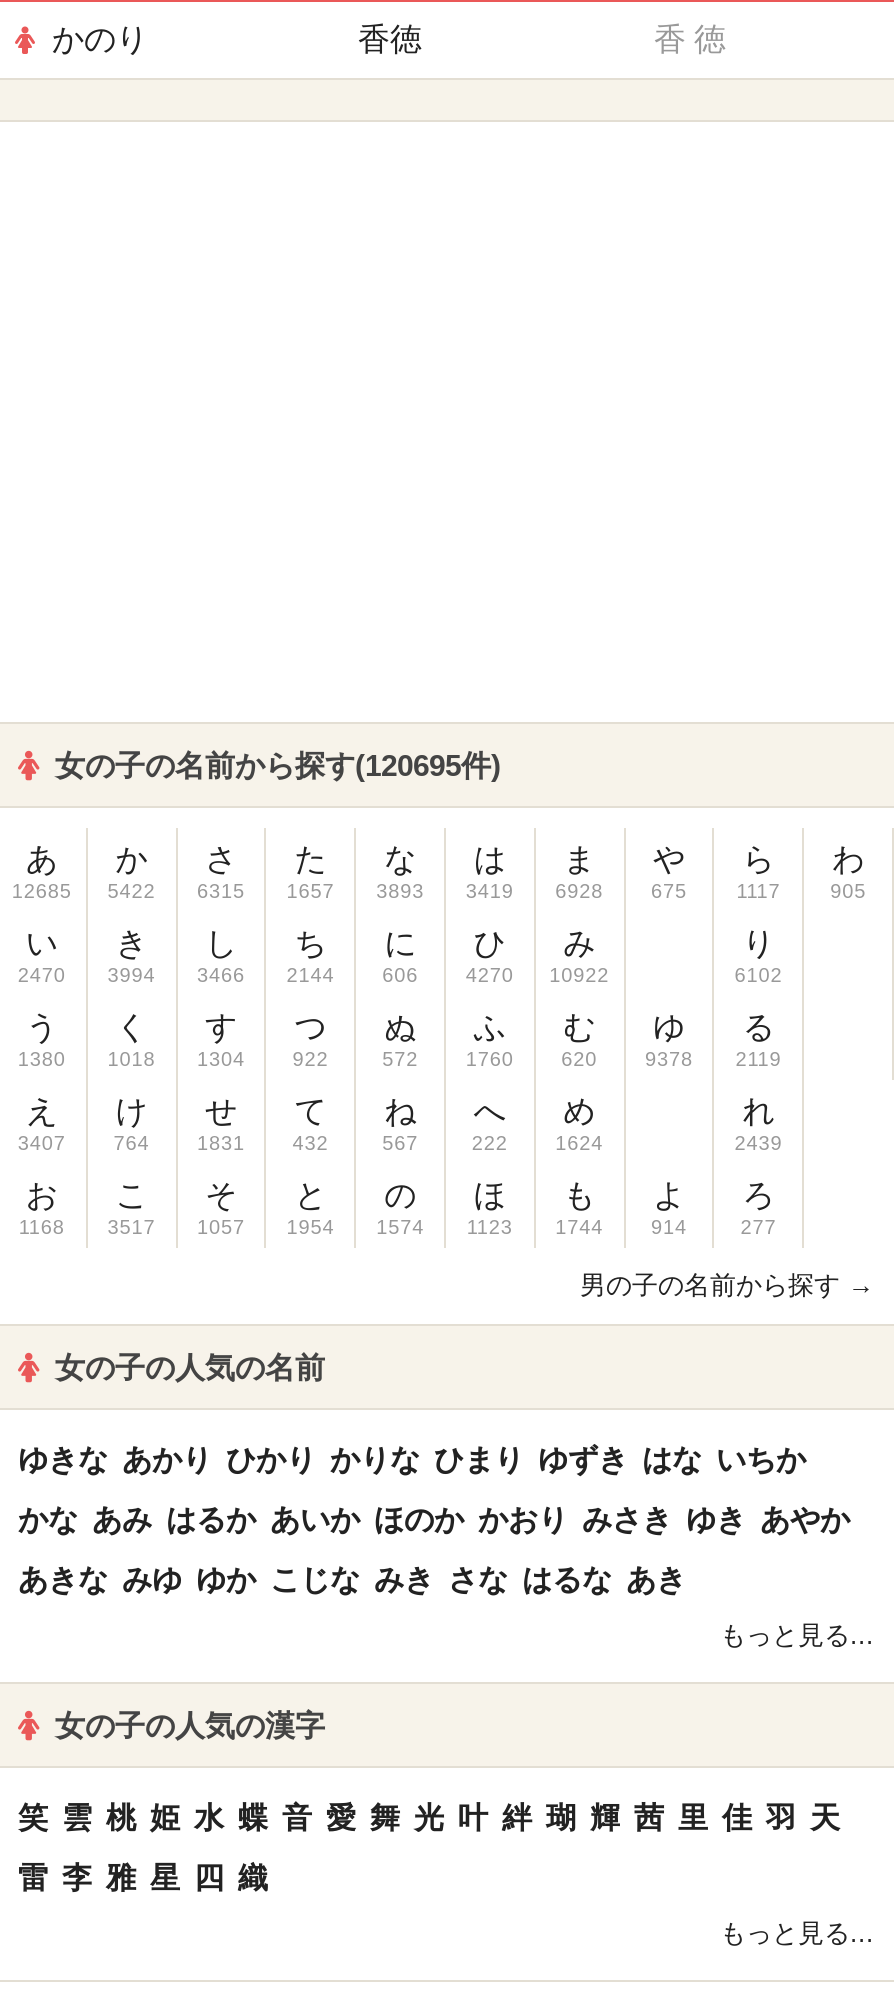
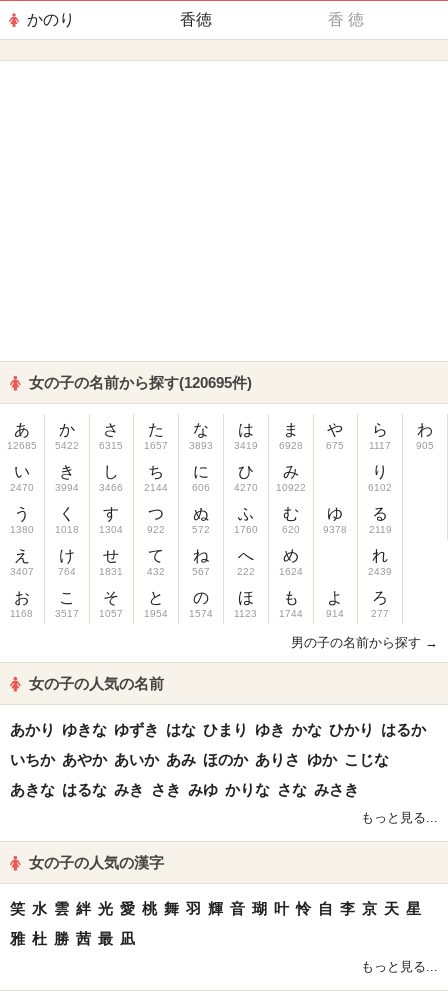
- ゆきな あかり ひかり かりな ひまり ゆずき はな いちか
+ あかり ゆきな ゆずき はな ひまり ゆき かな ひかり はるか

- かな あみ はるか あいか ほのか かおり みさき ゆき あやか
+ いちか あやか あいか あみ ほのか ありさ ゆか こじな

- あきな みゆ ゆか こじな みき さな はるな あき
+ あきな はるな みき さき みゆ かりな さな みさき

- 笑 雲 桃 姫 水 蝶 音 愛 舞 光 叶 絆 瑚 輝 茜 里 佳 羽 天
+ 笑 水 雲 絆 光 愛 桃 舞 羽 輝 音 瑚 叶 怜 自 李 京 天 星

- 雷 李 雅 星 四 織
+ 雅 杜 勝 茜 最 凪
